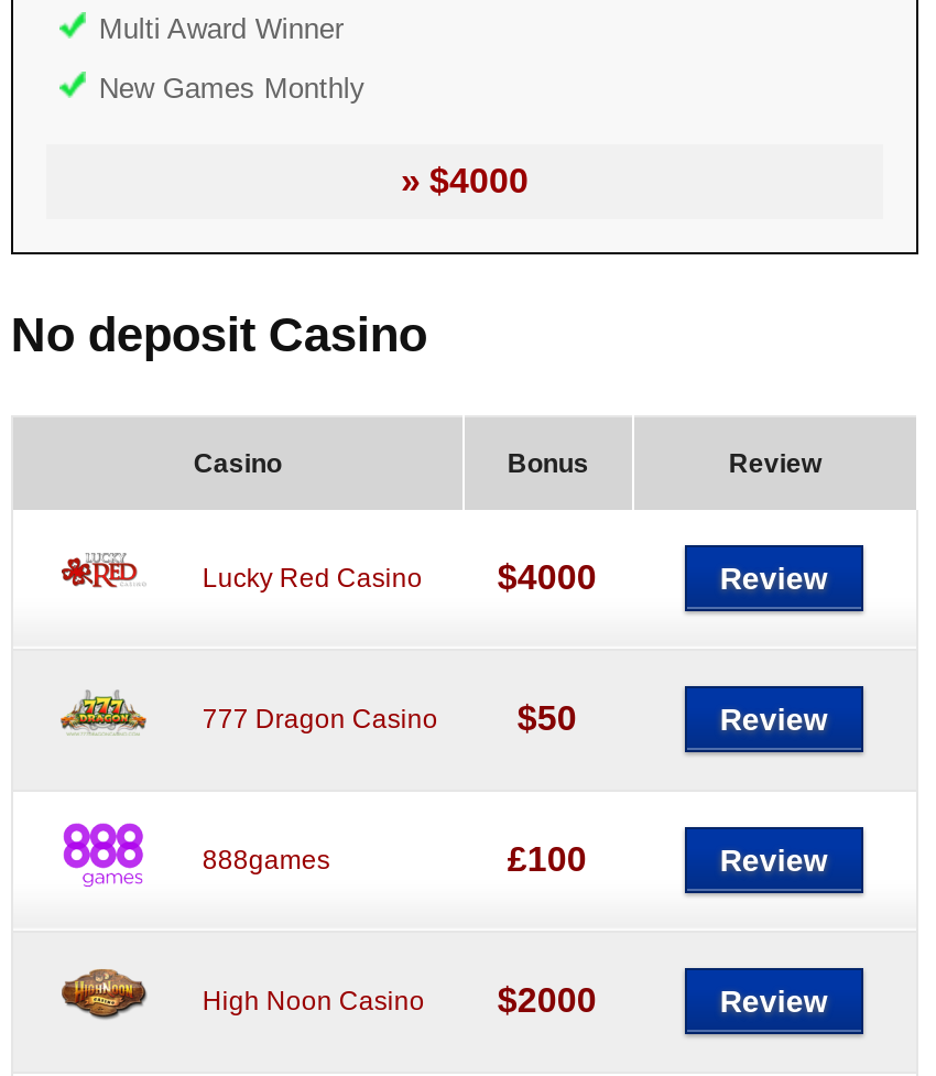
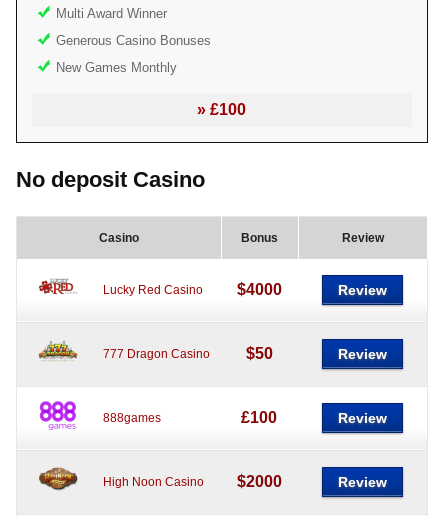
+ Generous Casino Bonuses

- » $4000
+ » £100
